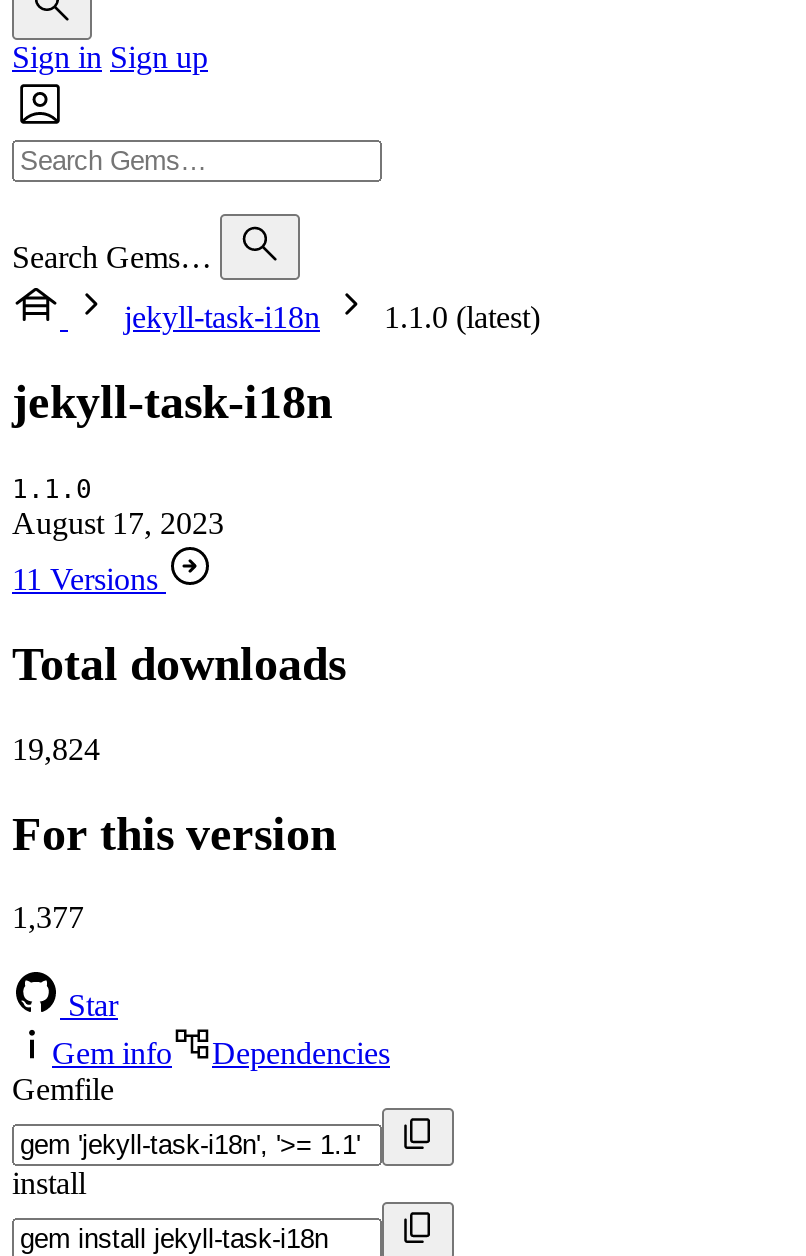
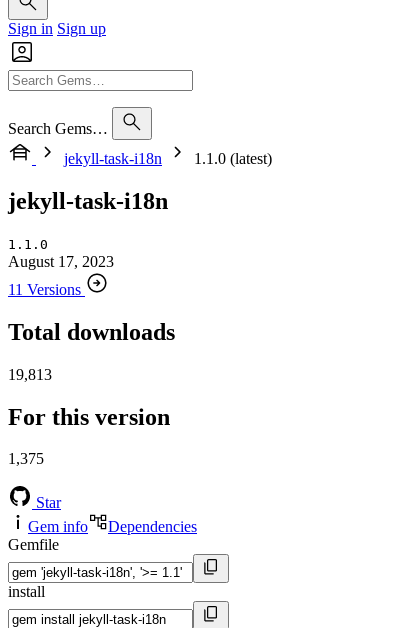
- 19,824
+ 19,813

- 1,377
+ 1,375
